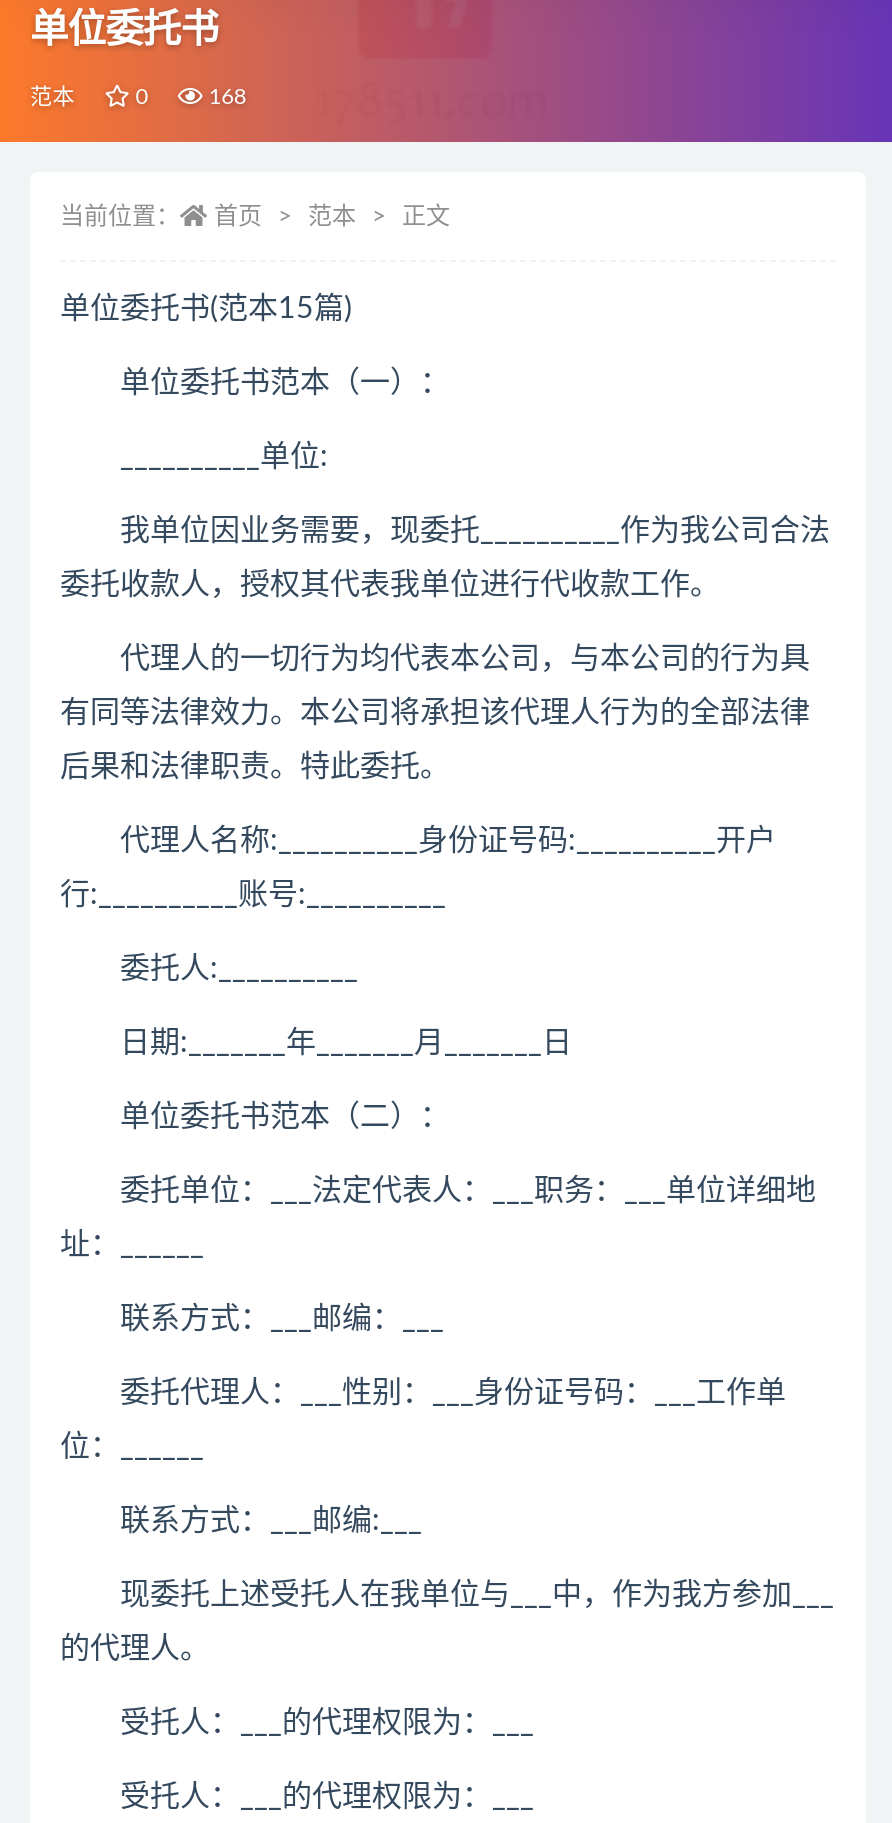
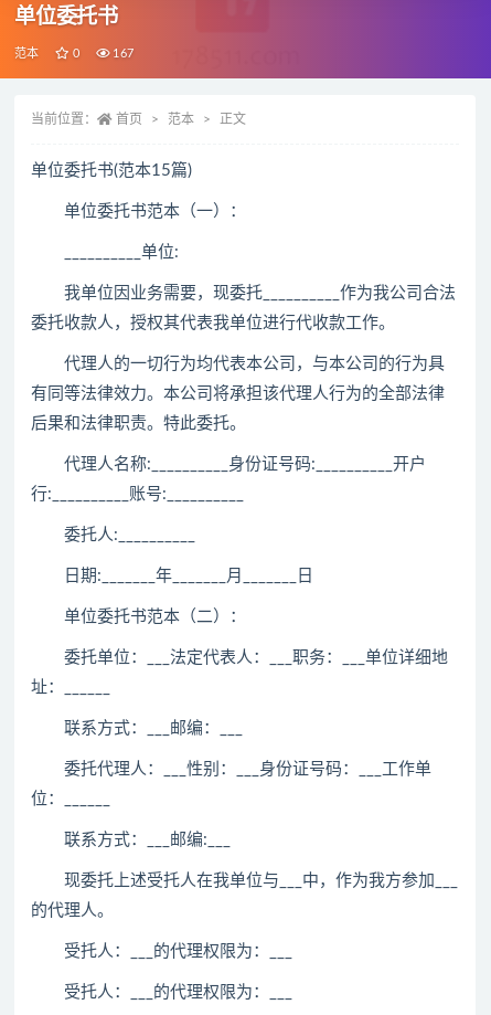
- 168
+ 167
